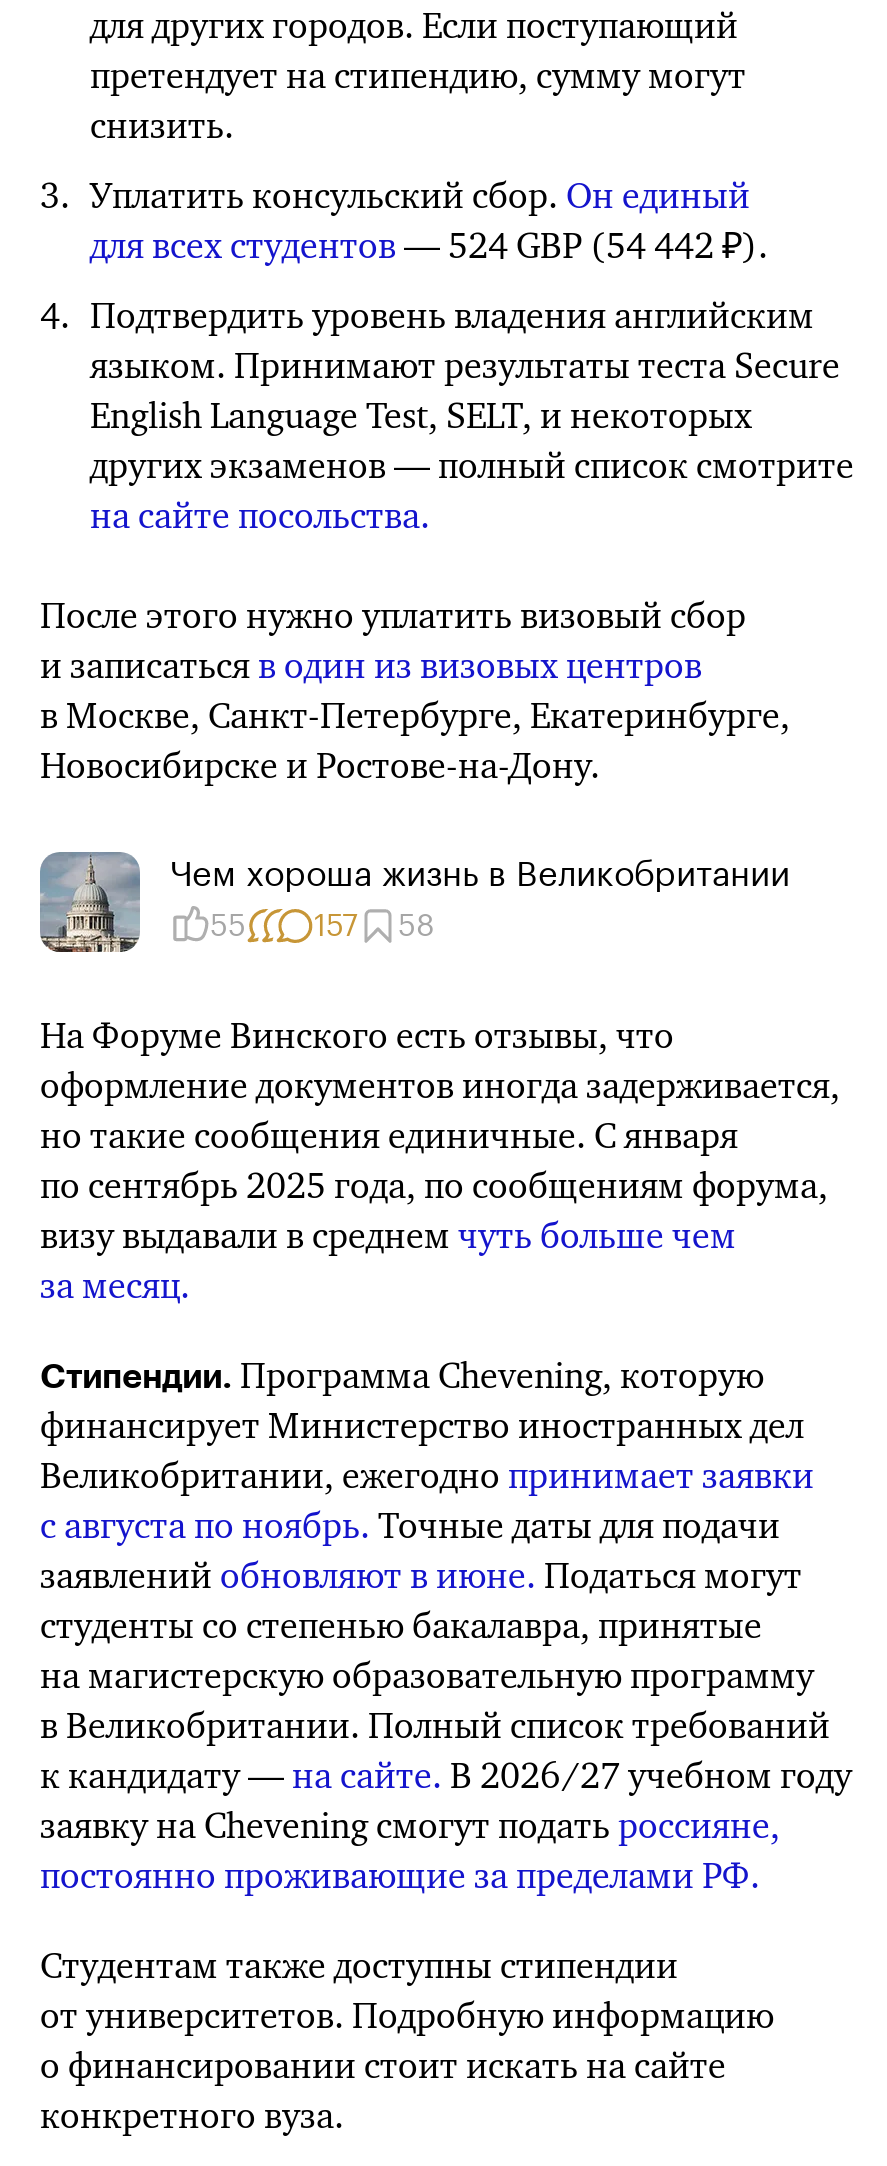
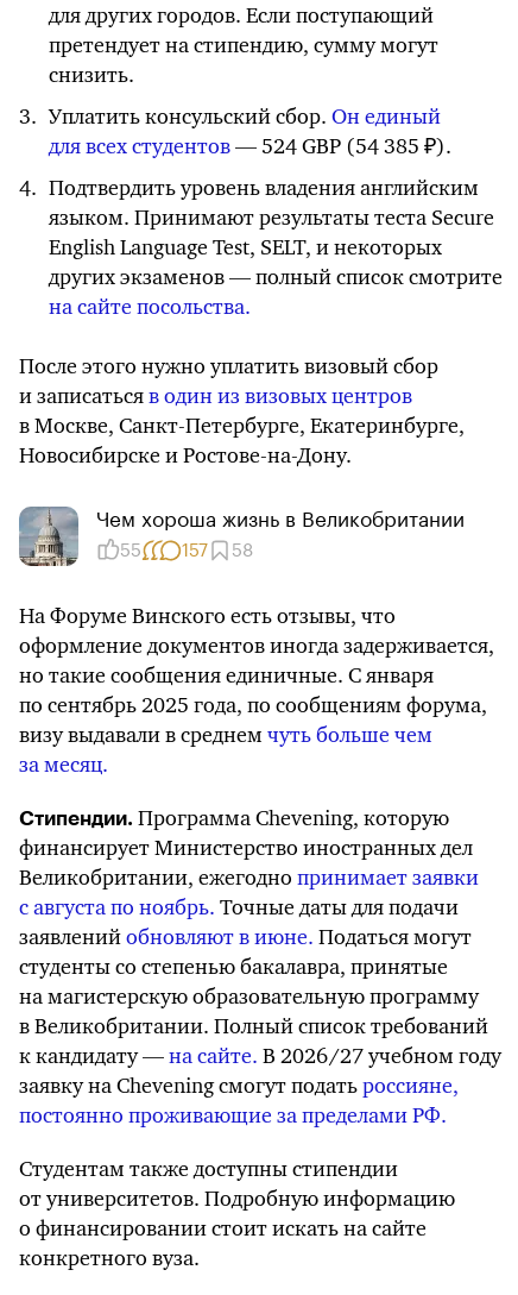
- для всех студентов — 524 GBP (54 442 ₽).
+ для всех студентов — 524 GBP (54 385 ₽).
